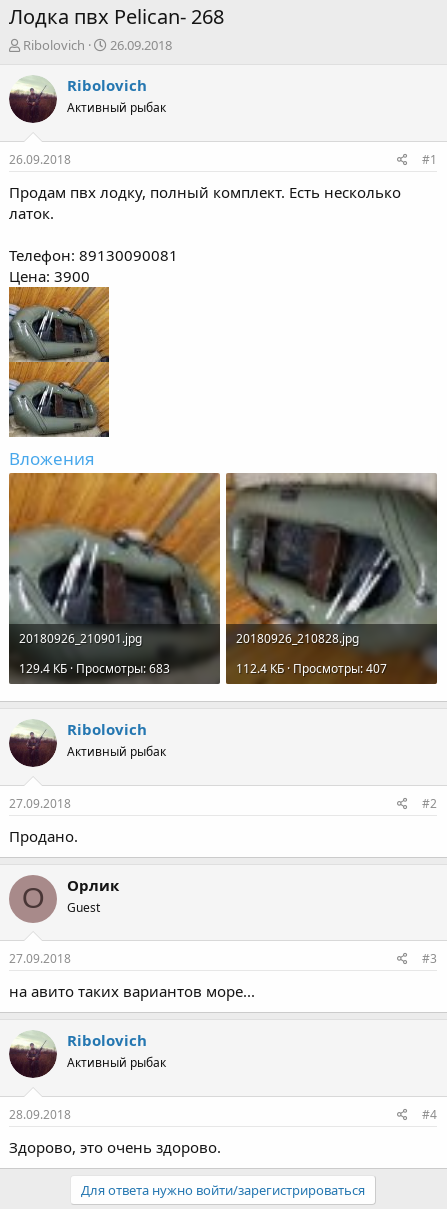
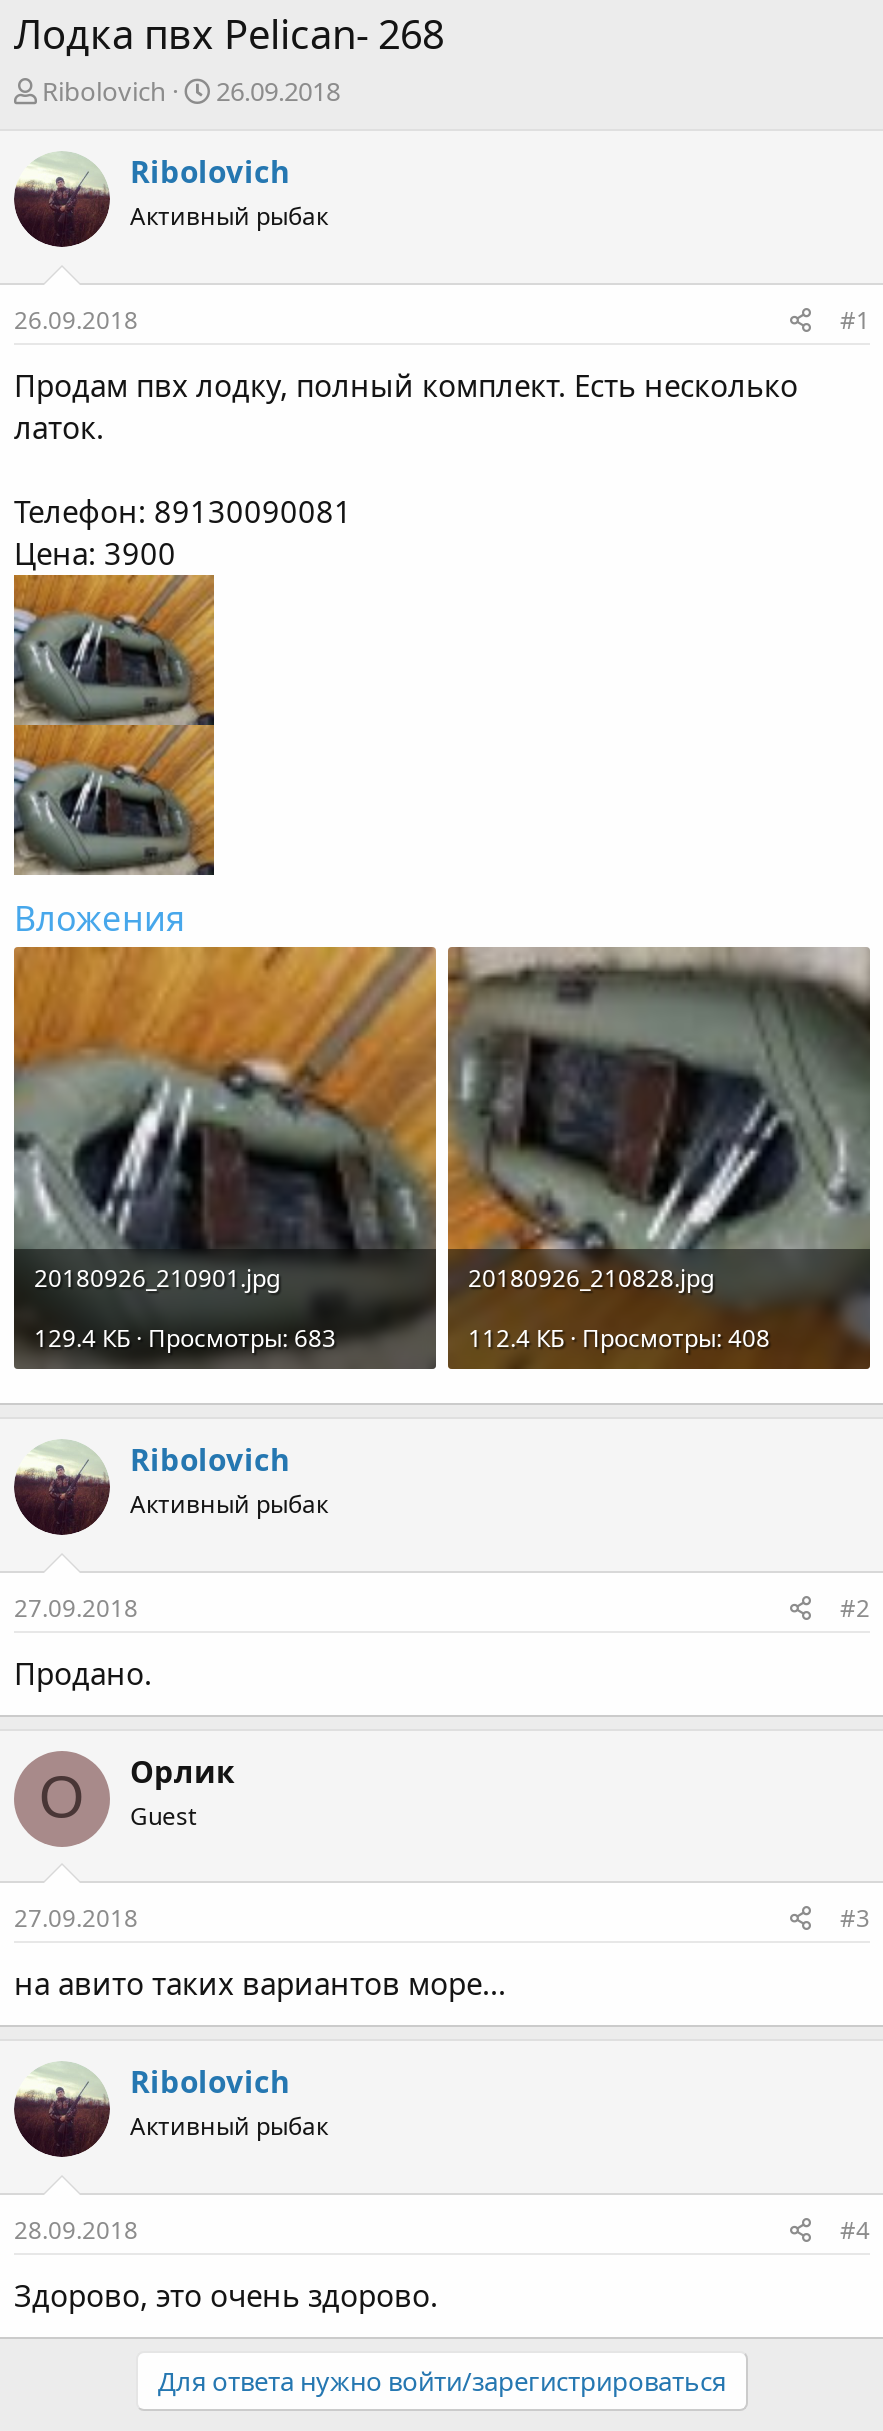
- 112.4 КБ · Просмотры: 407
+ 112.4 КБ · Просмотры: 408
